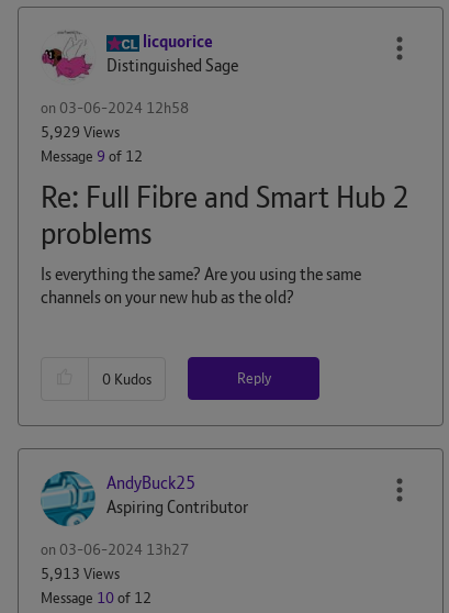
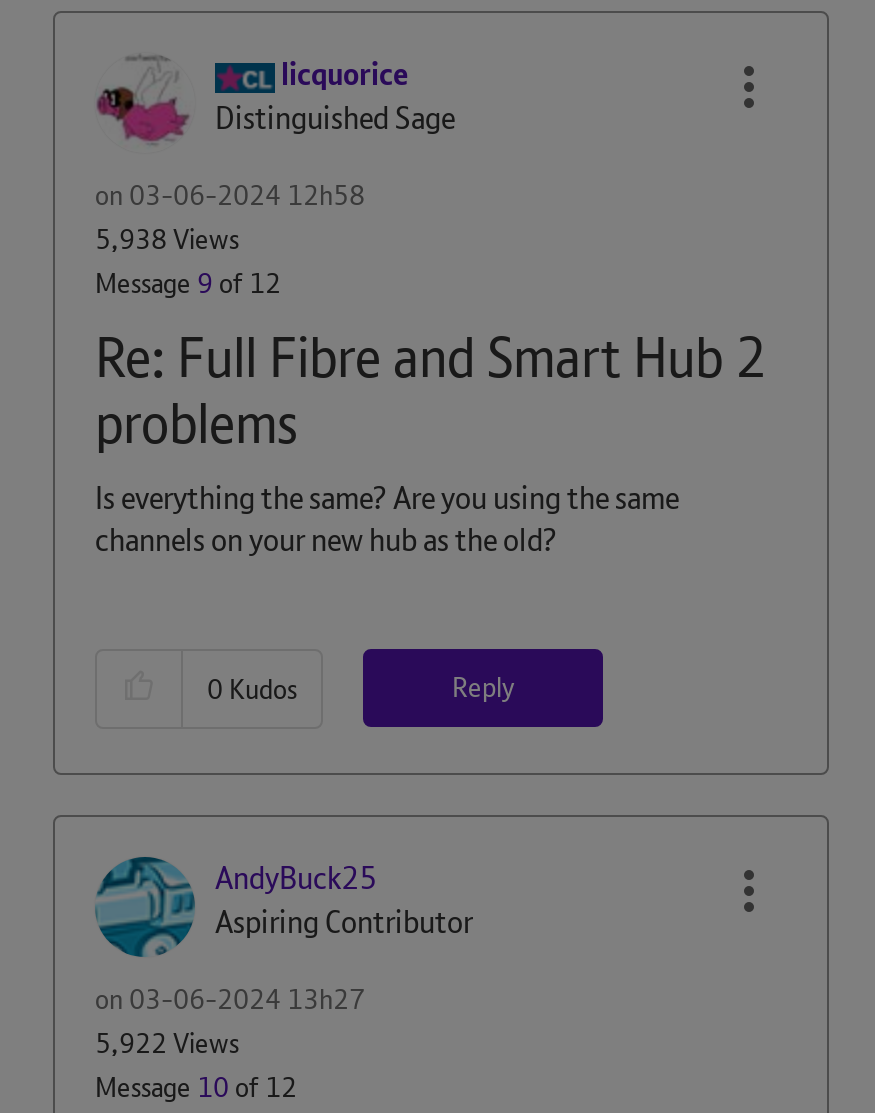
- 5,929 Views
+ 5,938 Views

- 5,913 Views
+ 5,922 Views
